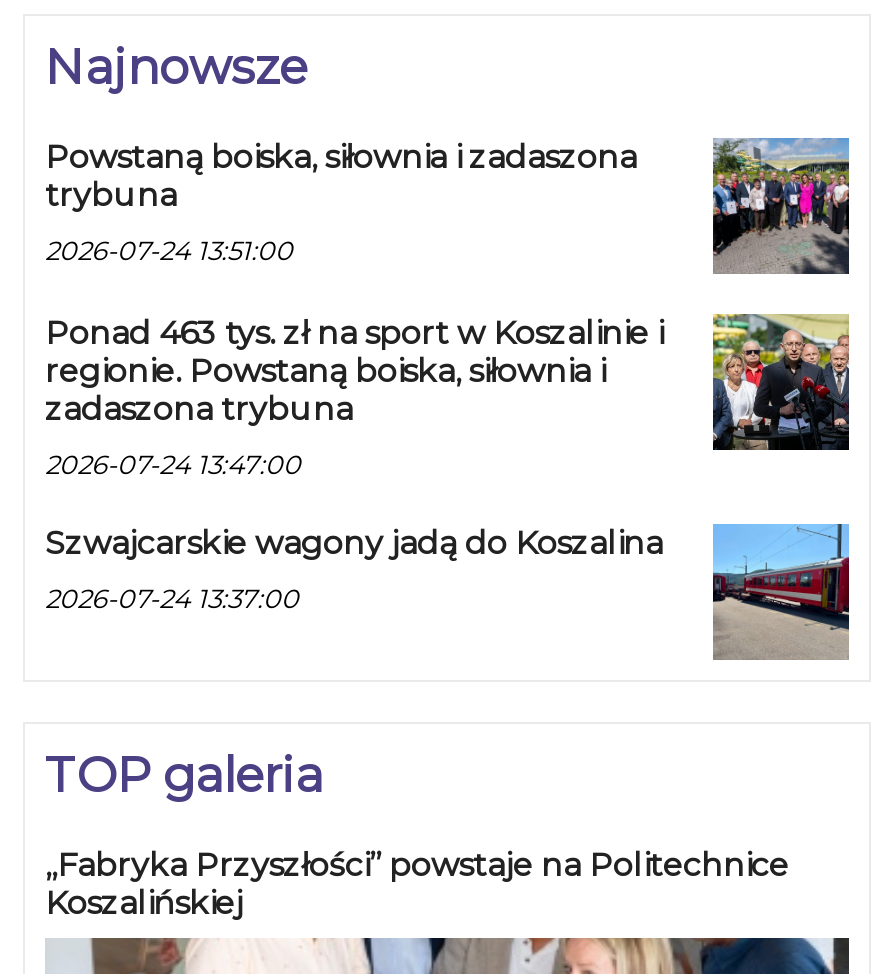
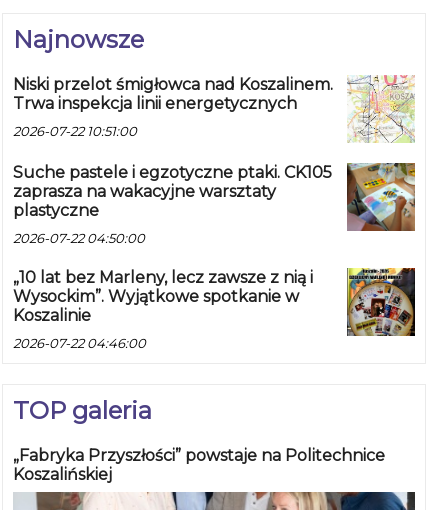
- [image]
- Powstaną boiska, siłownia i zadaszona
- trybuna
+ [image]
+ Niski przelot śmigłowca nad Koszalinem.
+ Trwa inspekcja linii energetycznych

- 2026-07-24 13:51:00
+ 2026-07-22 10:51:00

- [image]
- Ponad 463 tys. zł na sport w Koszalinie i
- regionie. Powstaną boiska, siłownia i
- zadaszona trybuna
+ [image]
+ Suche pastele i egzotyczne ptaki. CK105
+ zaprasza na wakacyjne warsztaty
+ plastyczne

- 2026-07-24 13:47:00
+ 2026-07-22 04:50:00

- [image]
- Szwajcarskie wagony jadą do Koszalina
+ [image]
+ „10 lat bez Marleny, lecz zawsze z nią i
+ Wysockim”. Wyjątkowe spotkanie w
+ Koszalinie

- 2026-07-24 13:37:00
+ 2026-07-22 04:46:00
